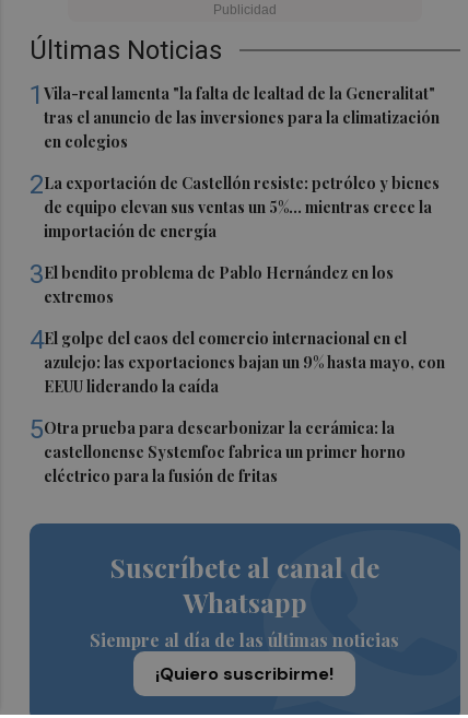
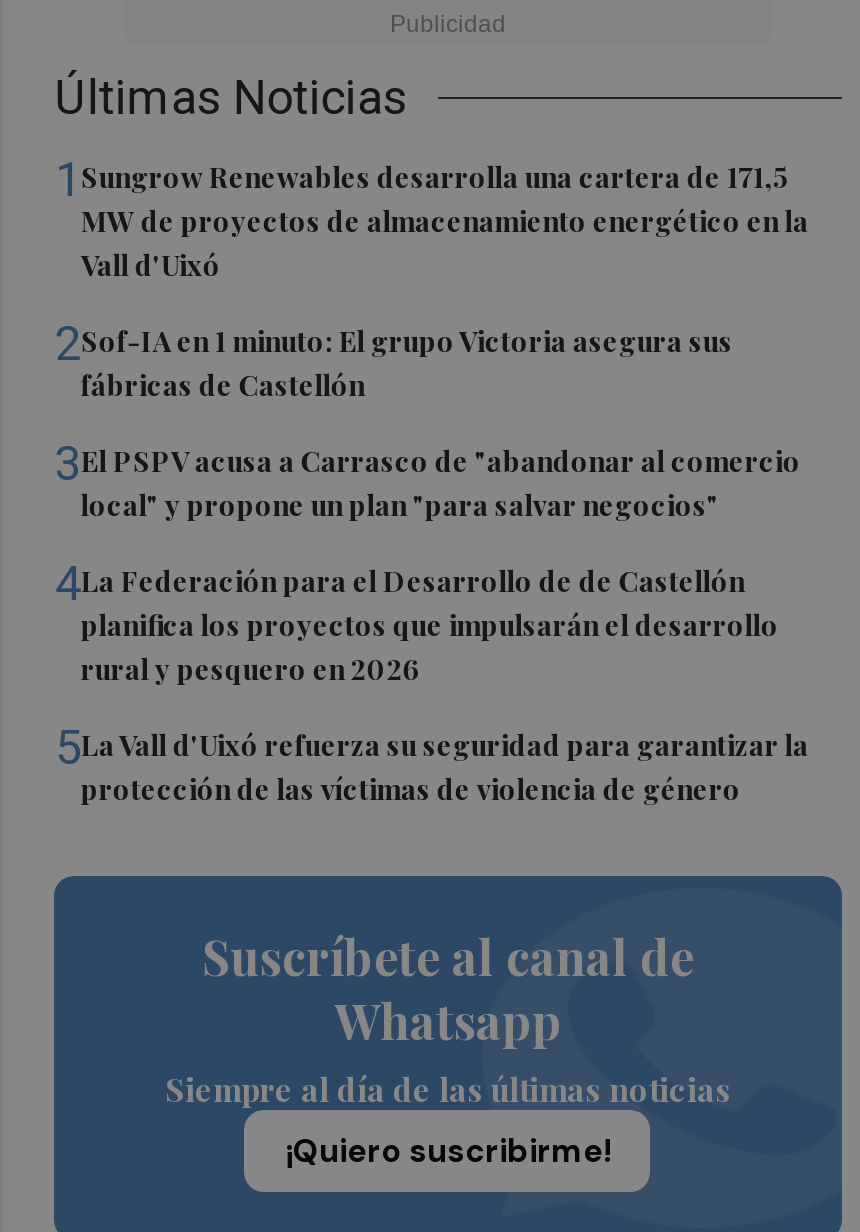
- 1 Vila-real lamenta "la falta de lealtad de la Generalitat"
- tras el anuncio de las inversiones para la climatización
- en colegios
+ 1 Sungrow Renewables desarrolla una cartera de 171,5
+ MW de proyectos de almacenamiento energético en la
+ Vall d'Uixó

- 2La exportación de Castellón resiste: petróleo y bienes
- de equipo elevan sus ventas un 5%... mientras crece la
- importación de energía
+ 2Sof-IA en 1 minuto: El grupo Victoria asegura sus
+ fábricas de Castellón

- 3El bendito problema de Pablo Hernández en los
- extremos
+ 3El PSPV acusa a Carrasco de "abandonar al comercio
+ local" y propone un plan "para salvar negocios"

- 4El golpe del caos del comercio internacional en el
- azulejo: las exportaciones bajan un 9% hasta mayo, con
- EEUU liderando la caída
+ 4La Federación para el Desarrollo de de Castellón
+ planifica los proyectos que impulsarán el desarrollo
+ rural y pesquero en 2026

- 5Otra prueba para descarbonizar la cerámica: la
- castellonense Systemfoc fabrica un primer horno
- eléctrico para la fusión de fritas
+ 5La Vall d'Uixó refuerza su seguridad para garantizar la
+ protección de las víctimas de violencia de género
